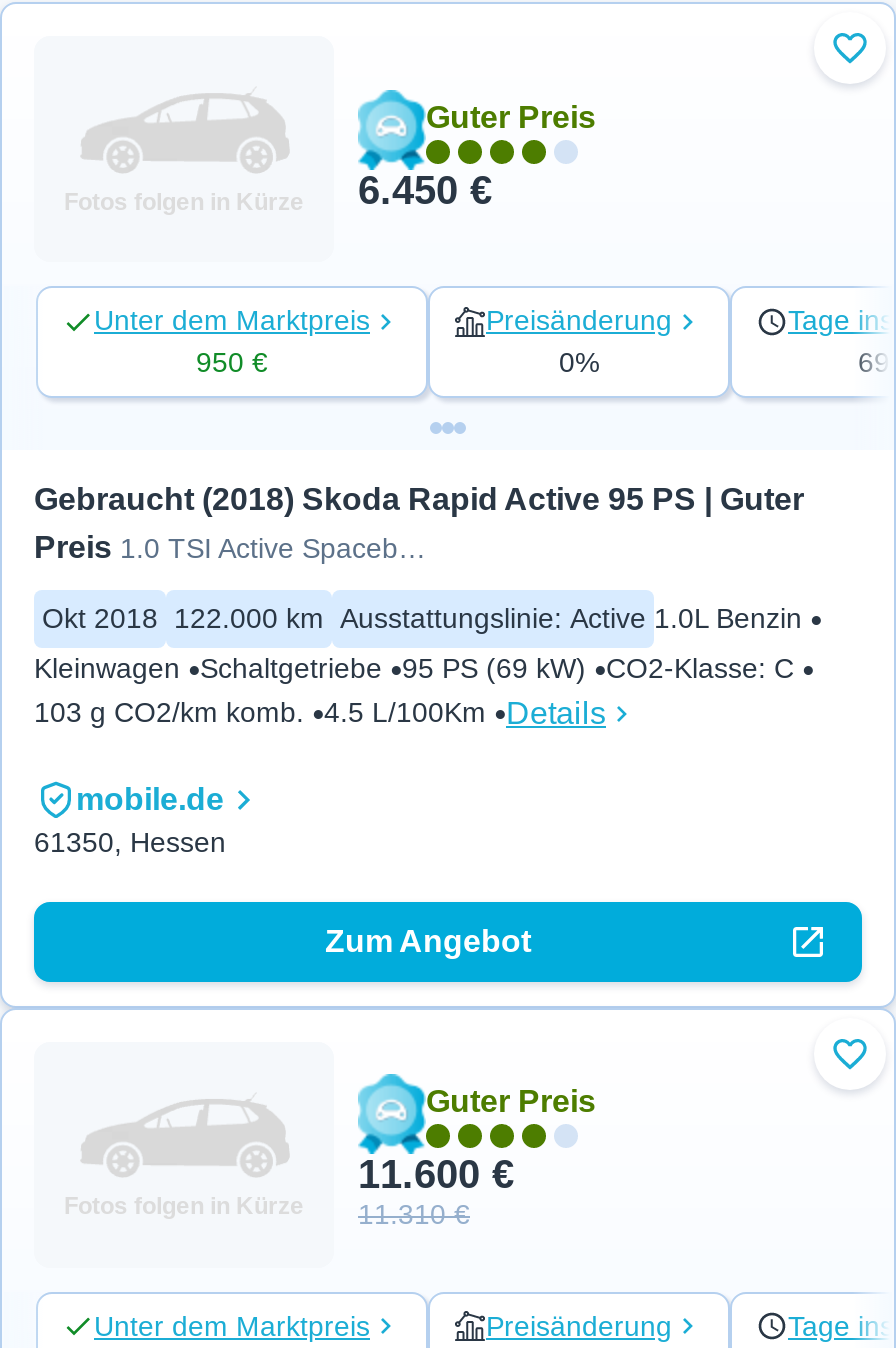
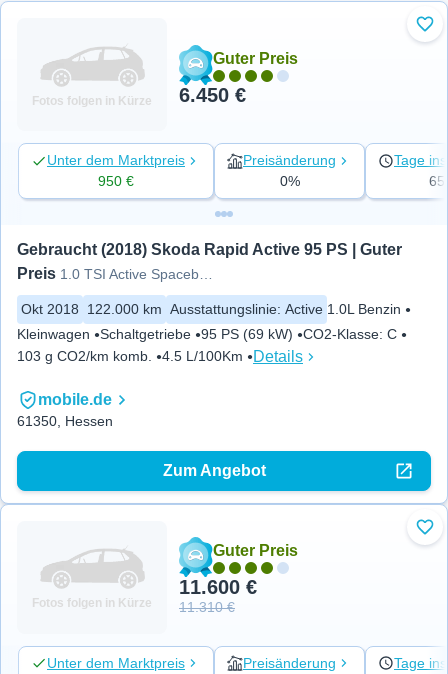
- 69
+ 65
